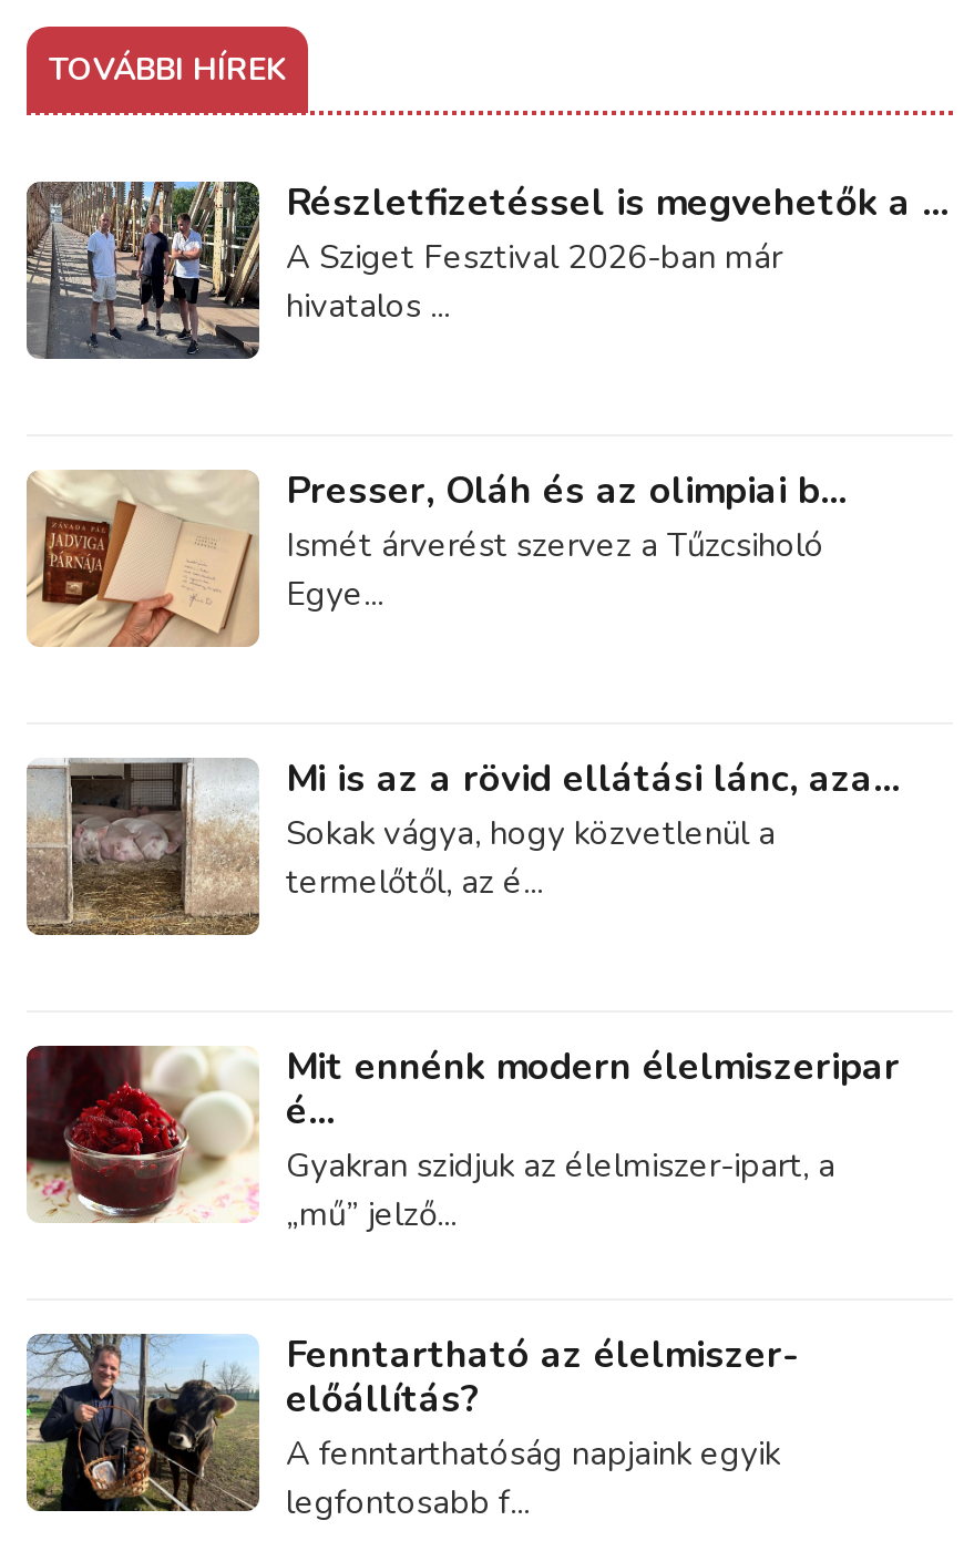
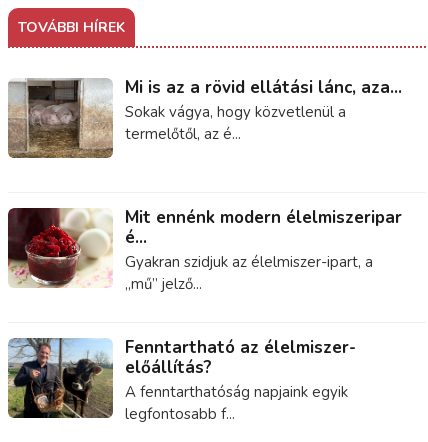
- [image]
- Részletfizetéssel is megvehetők a ...
- A Sziget Fesztival 2026-ban már
- hivatalos ...

- [image]
- Presser, Oláh és az olimpiai b...
- Ismét árverést szervez a Tűzcsiholó
- Egye...
